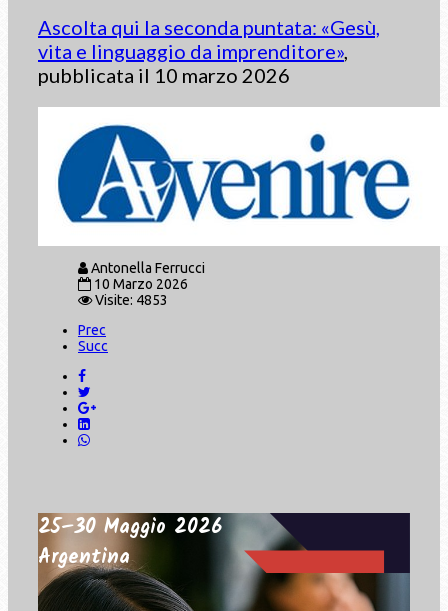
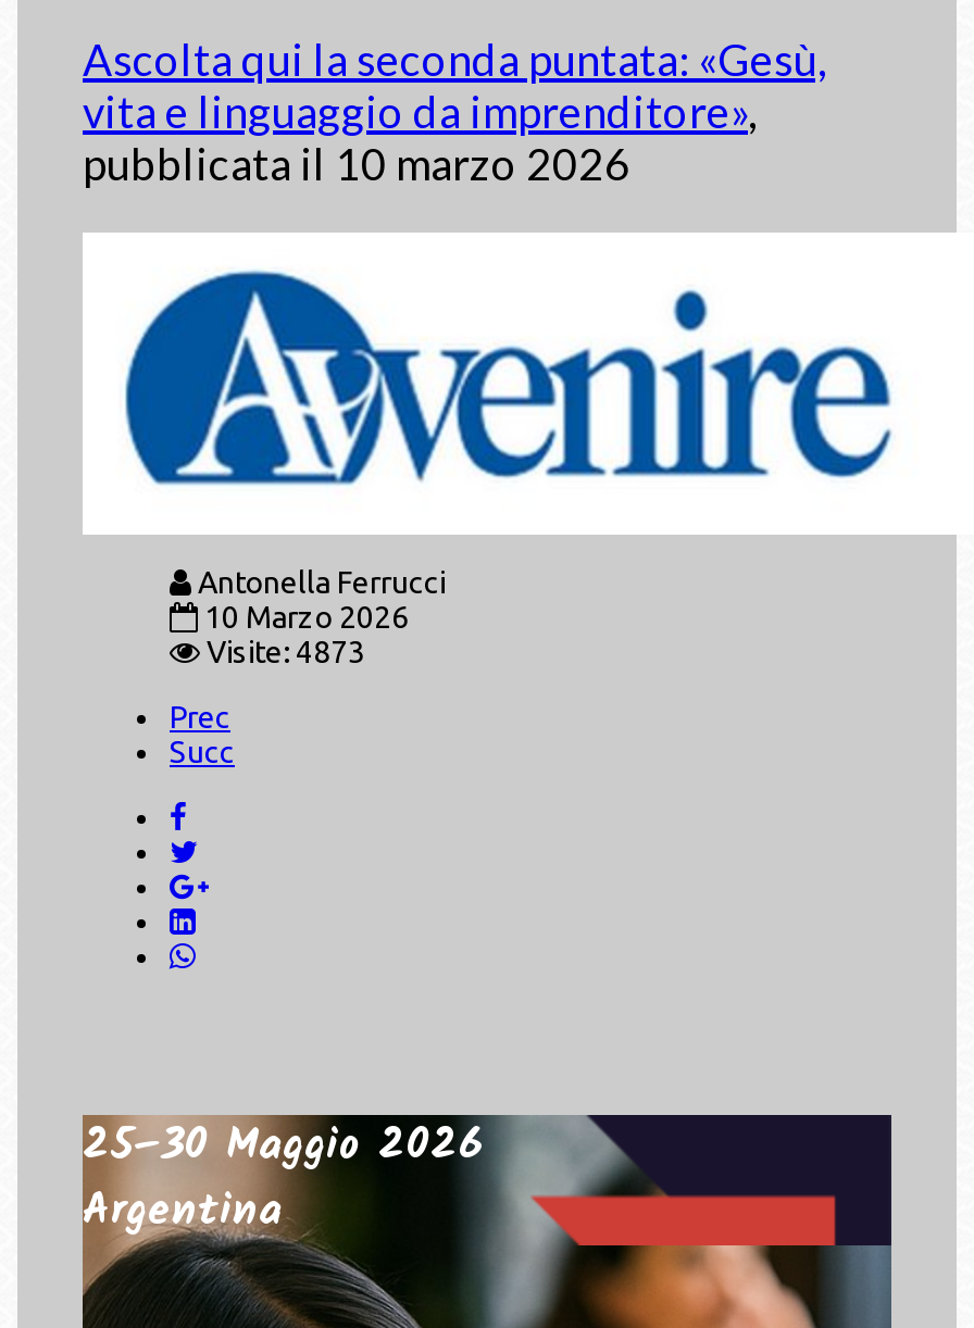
- Visite: 4853
+ Visite: 4873
